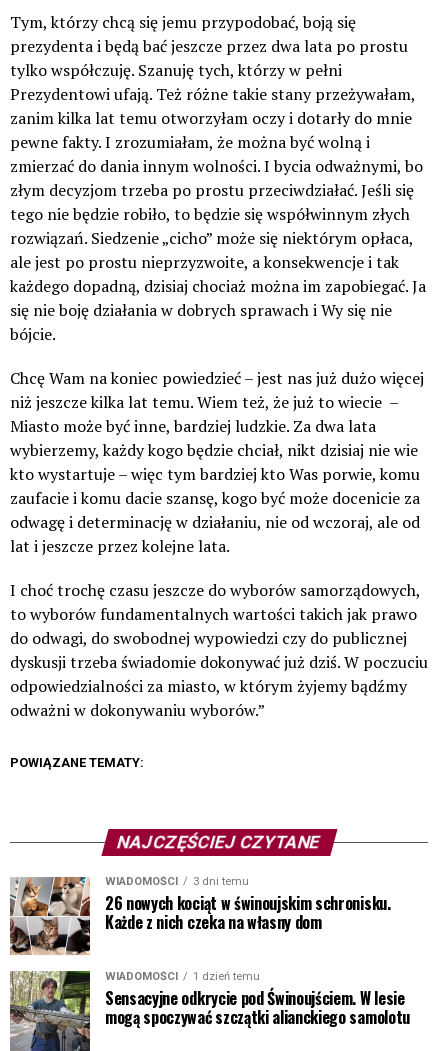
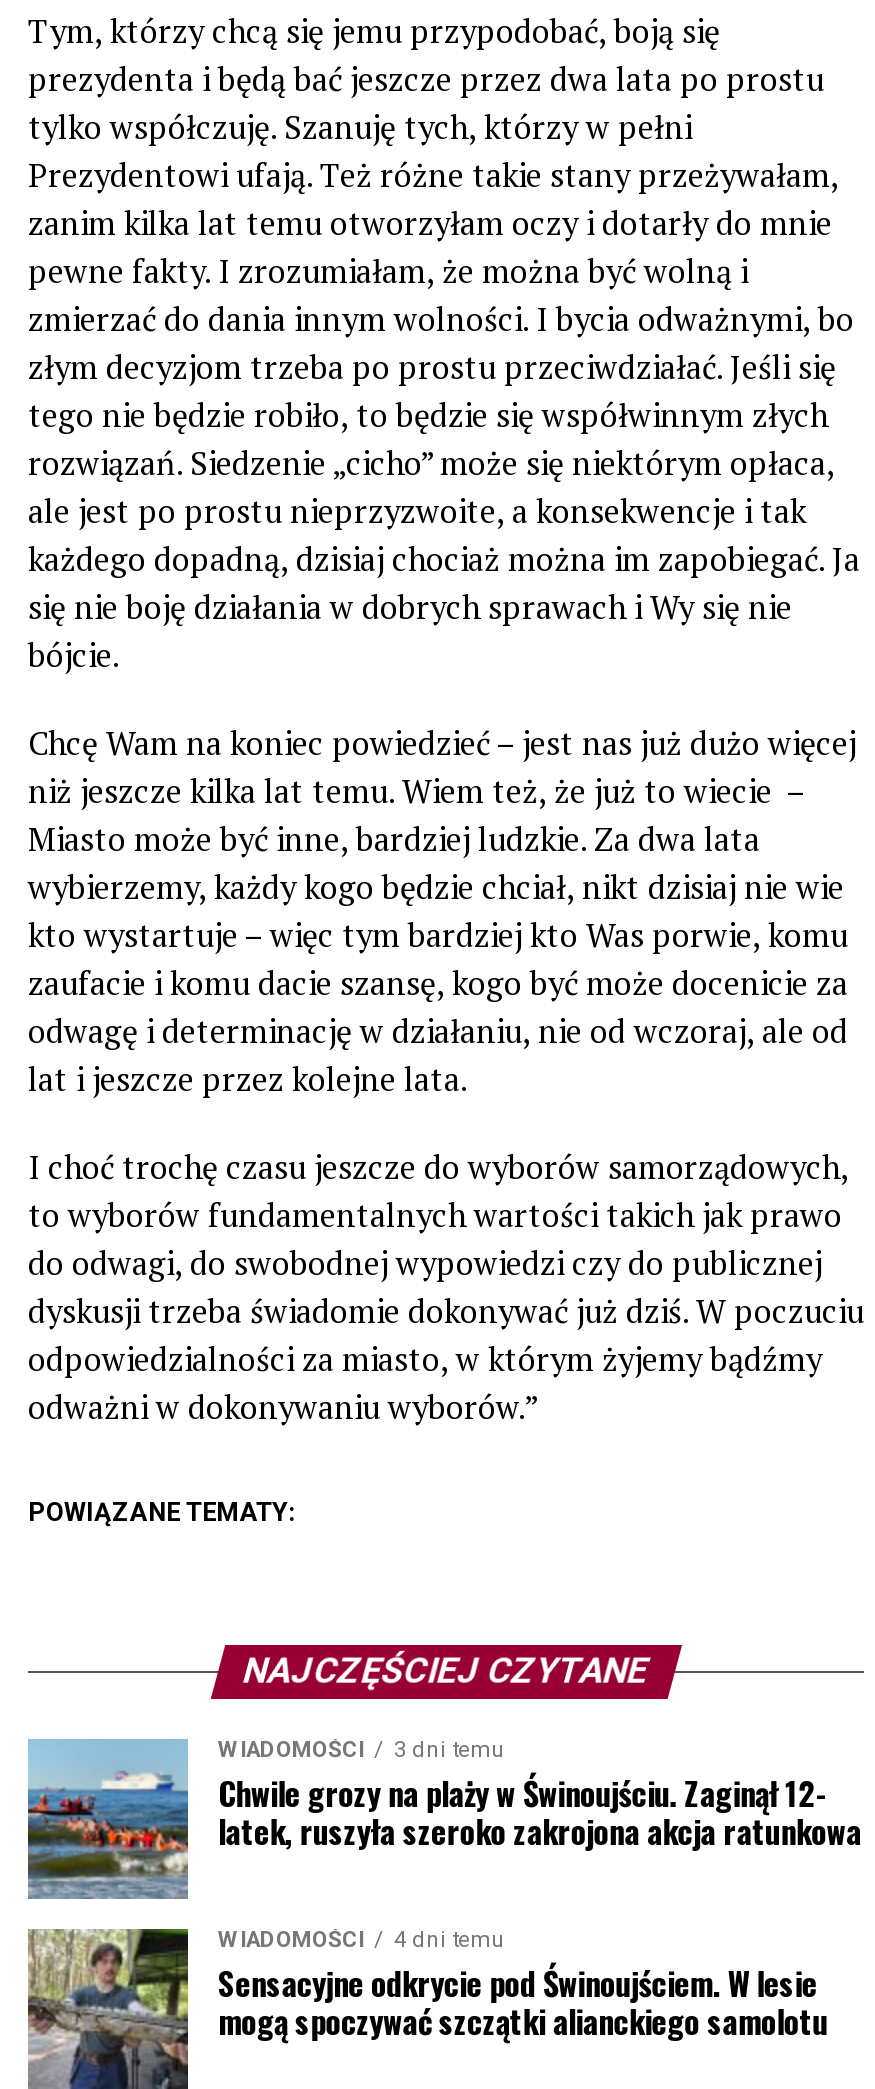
- [image]
- 26 nowych kociąt w świnoujskim schronisku.
- Każde z nich czeka na własny dom
+ [image]
+ Chwile grozy na plaży w Świnoujściu. Zaginął 12-
+ latek, ruszyła szeroko zakrojona akcja ratunkowa

- WIADOMOŚCI 1 dzień temu
+ WIADOMOŚCI 4 dni temu
